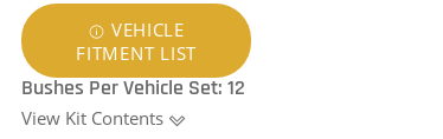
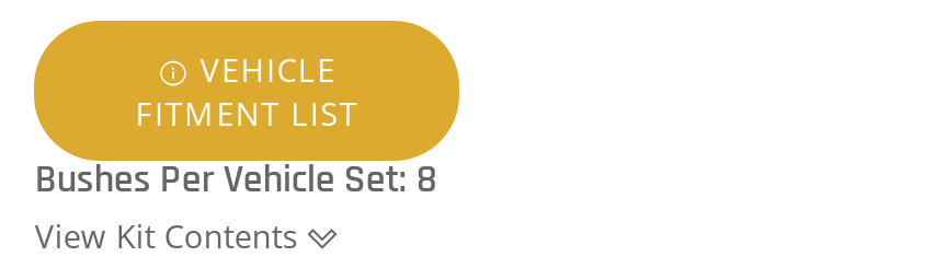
- Bushes Per Vehicle Set: 12
+ Bushes Per Vehicle Set: 8
